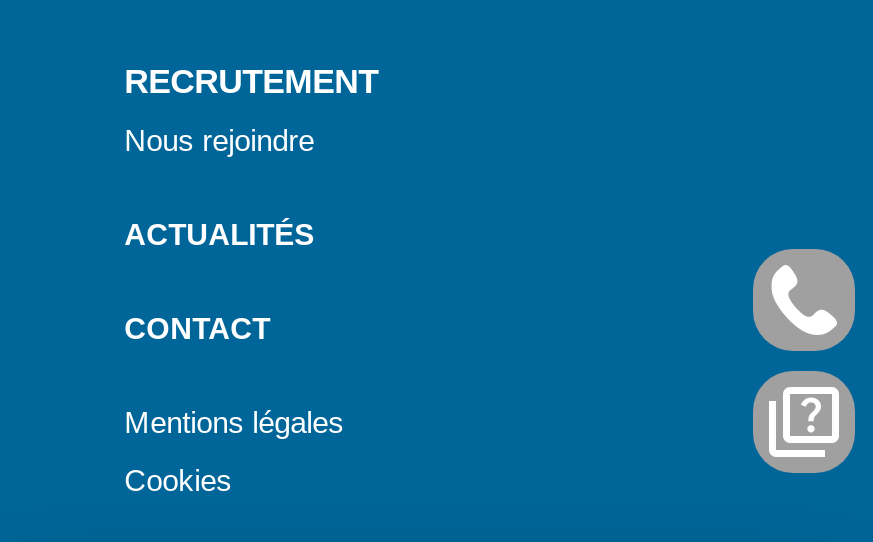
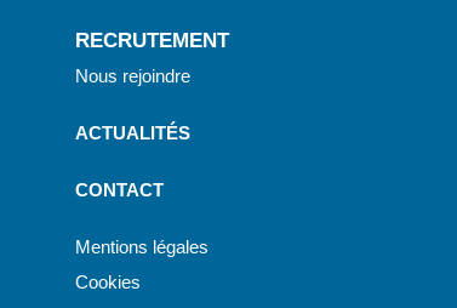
- [image]

- [image]
